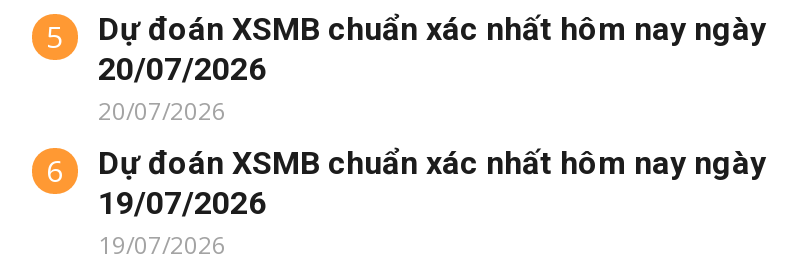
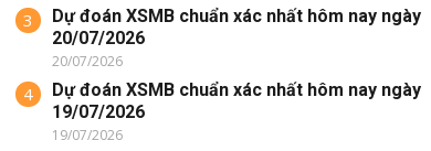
- 5 Dự đoán XSMB chuẩn xác nhất hôm nay ngày
+ 3 Dự đoán XSMB chuẩn xác nhất hôm nay ngày

- 6 Dự đoán XSMB chuẩn xác nhất hôm nay ngày
+ 4 Dự đoán XSMB chuẩn xác nhất hôm nay ngày
